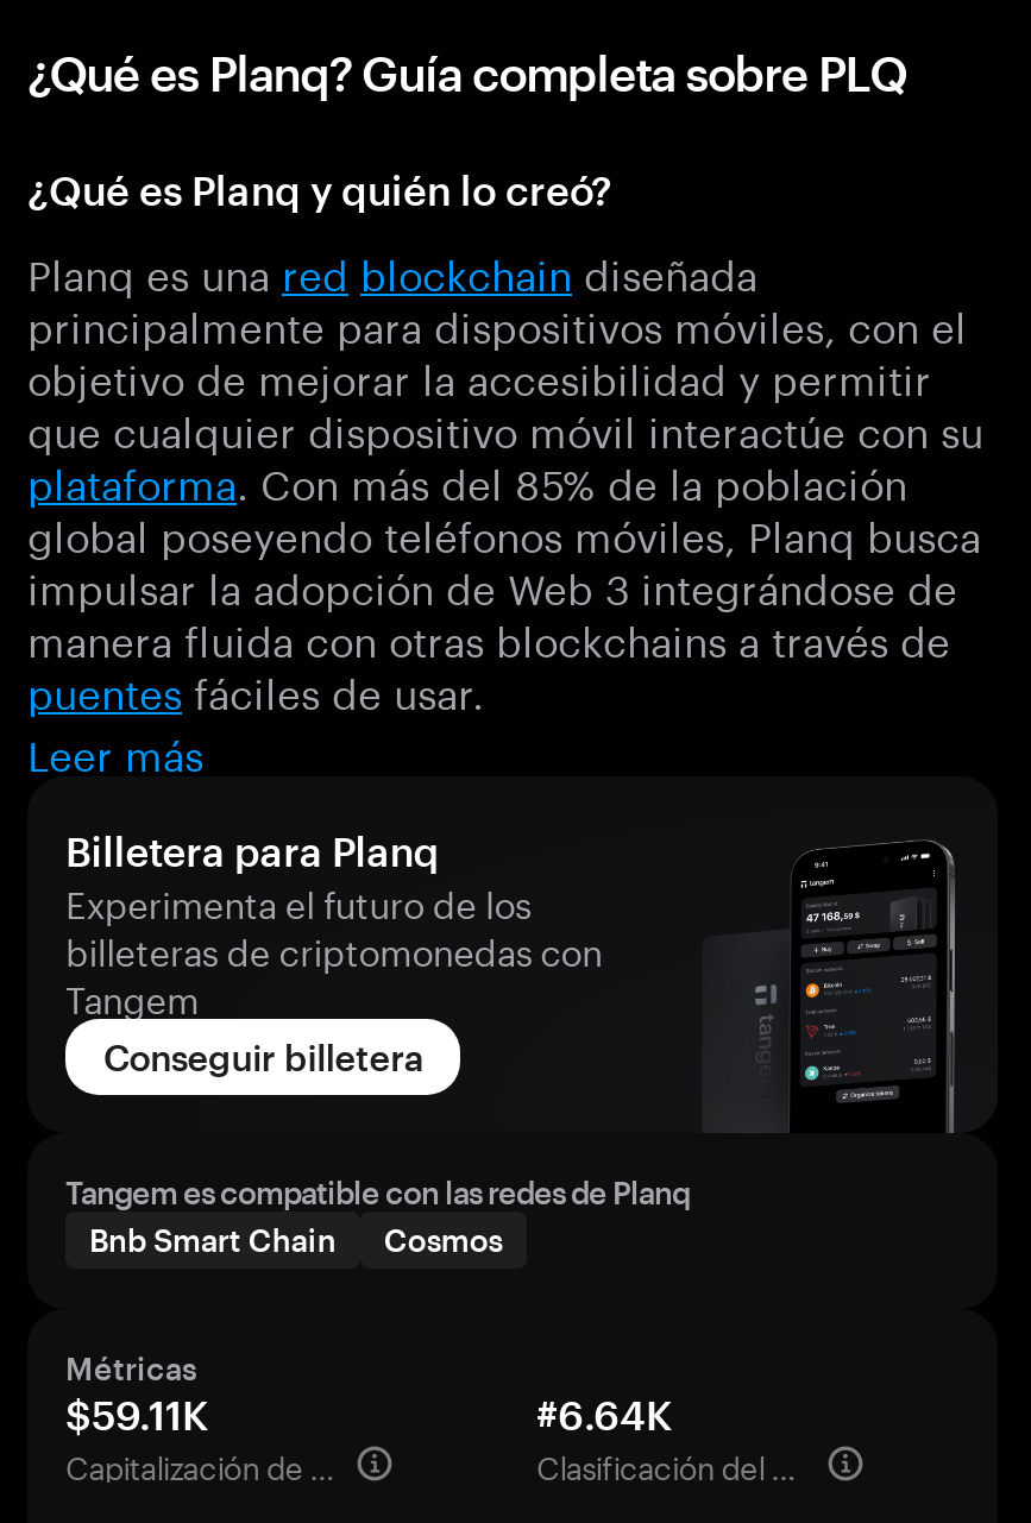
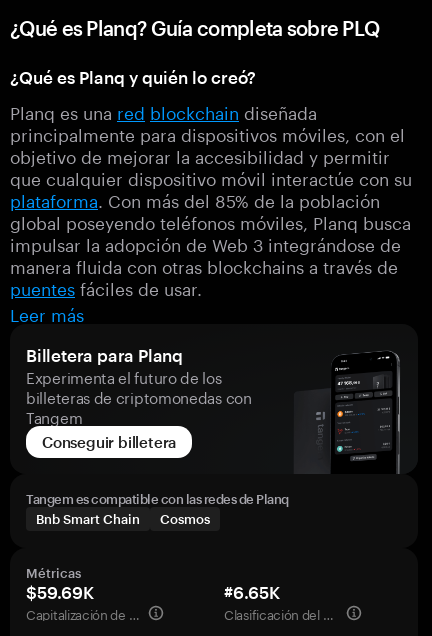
- $59.11K
+ $59.69K

- #6.64K
+ #6.65K
